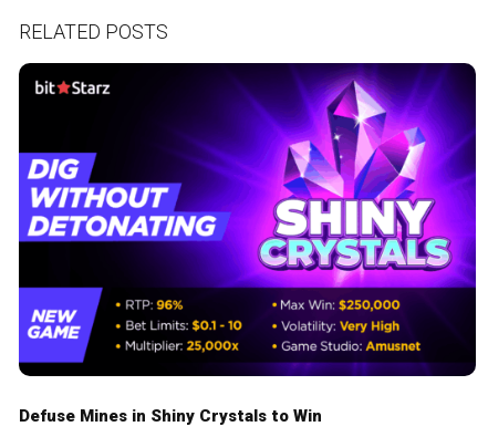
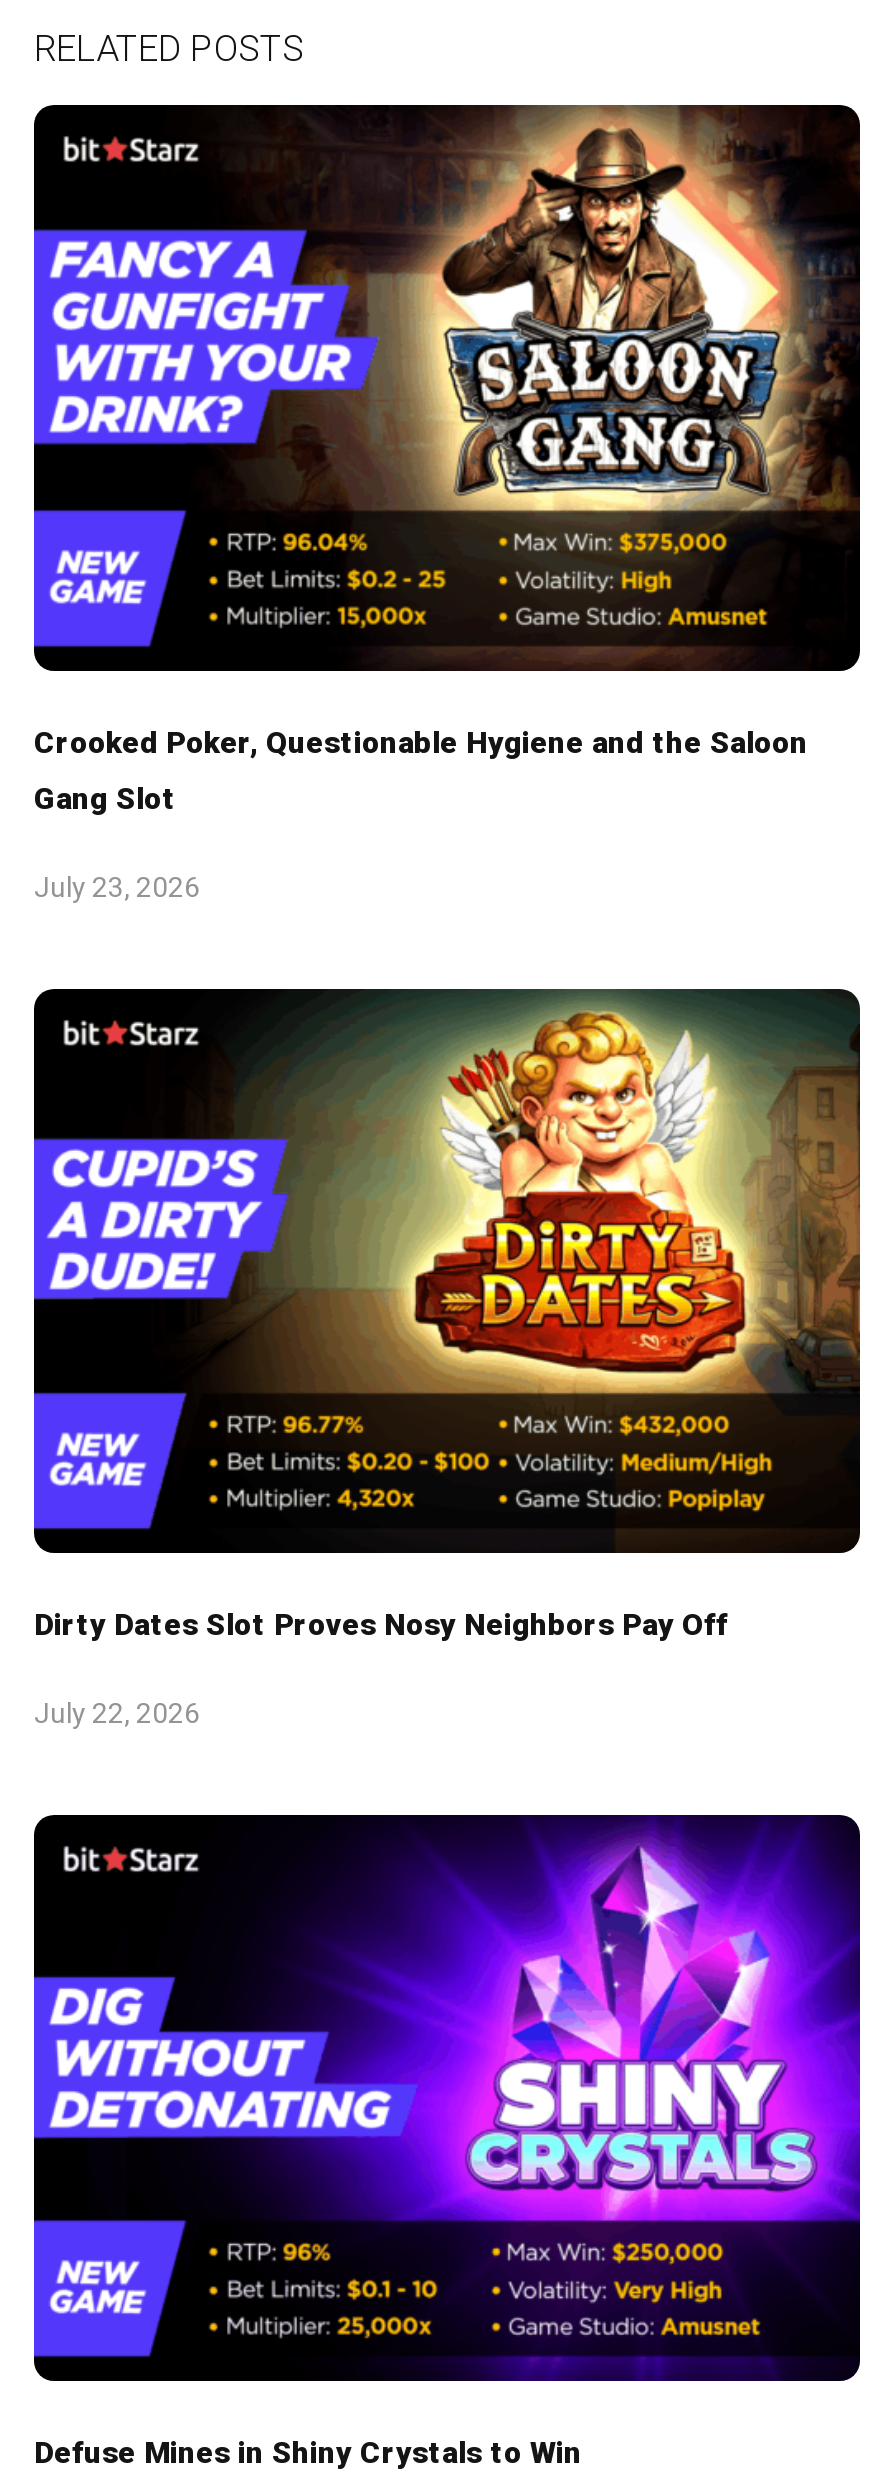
+ [image]
+ Crooked Poker, Questionable Hygiene and the Saloon
+ Gang Slot
+ July 23, 2026

+ [image]
+ Dirty Dates Slot Proves Nosy Neighbors Pay Off
+ July 22, 2026
